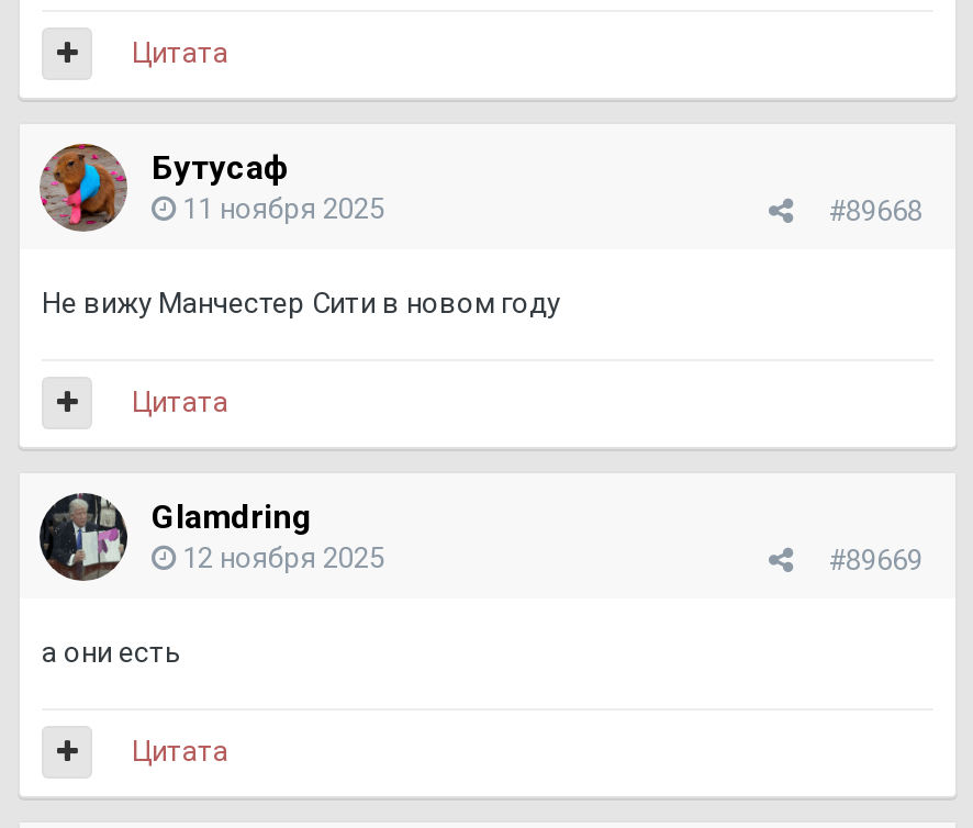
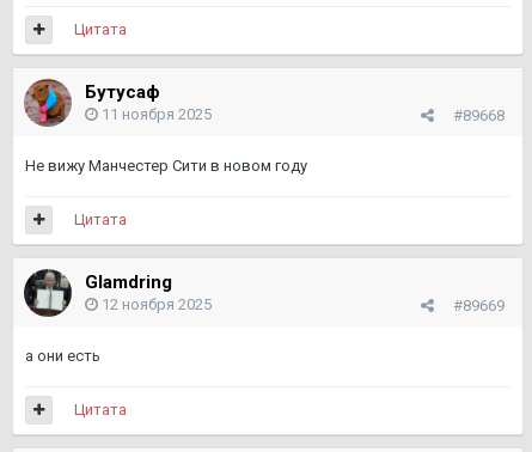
- [image]
+ [image]
